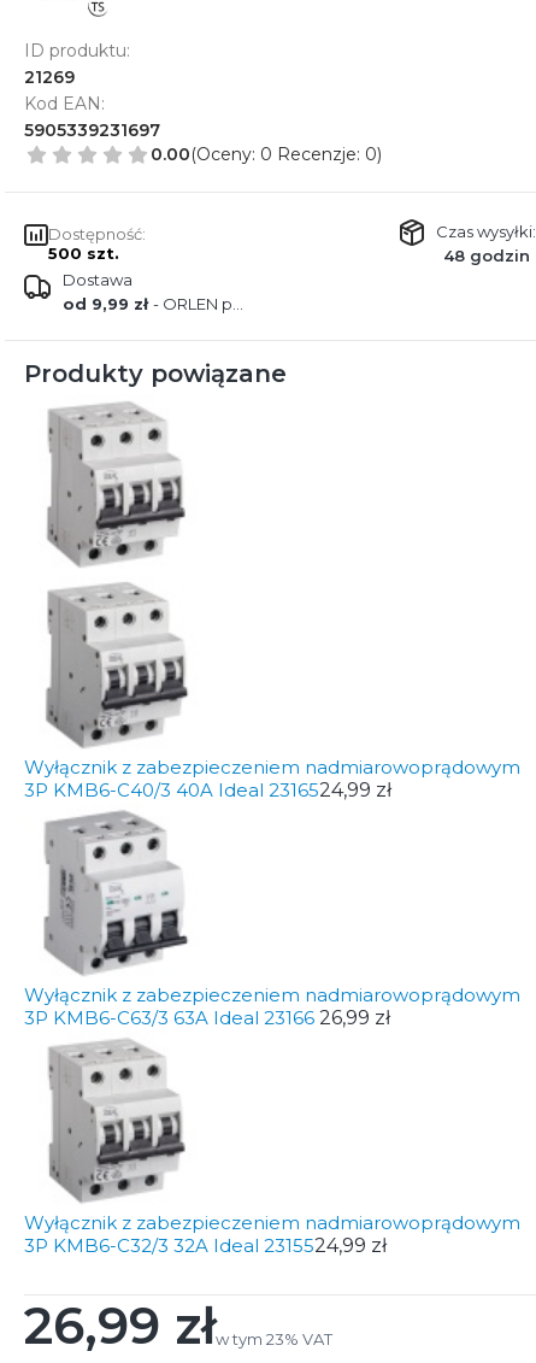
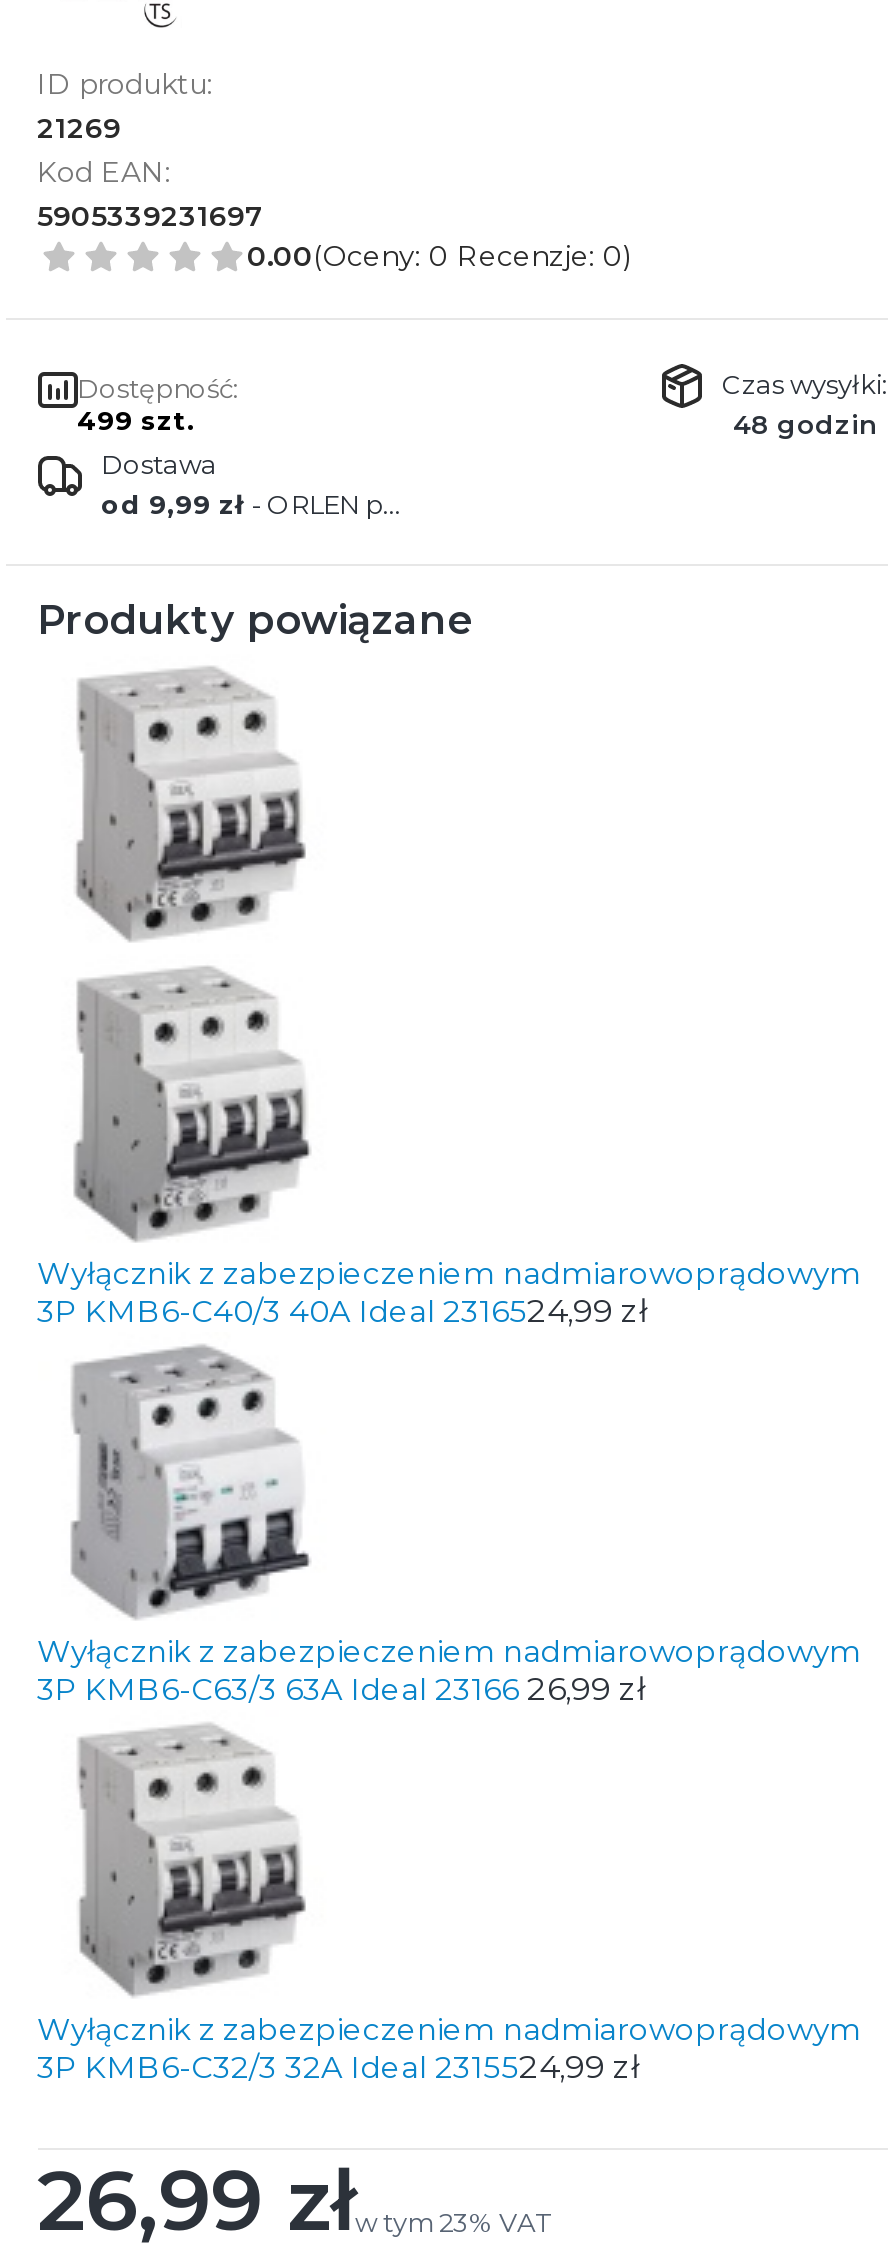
- 500 szt.
+ 499 szt.
